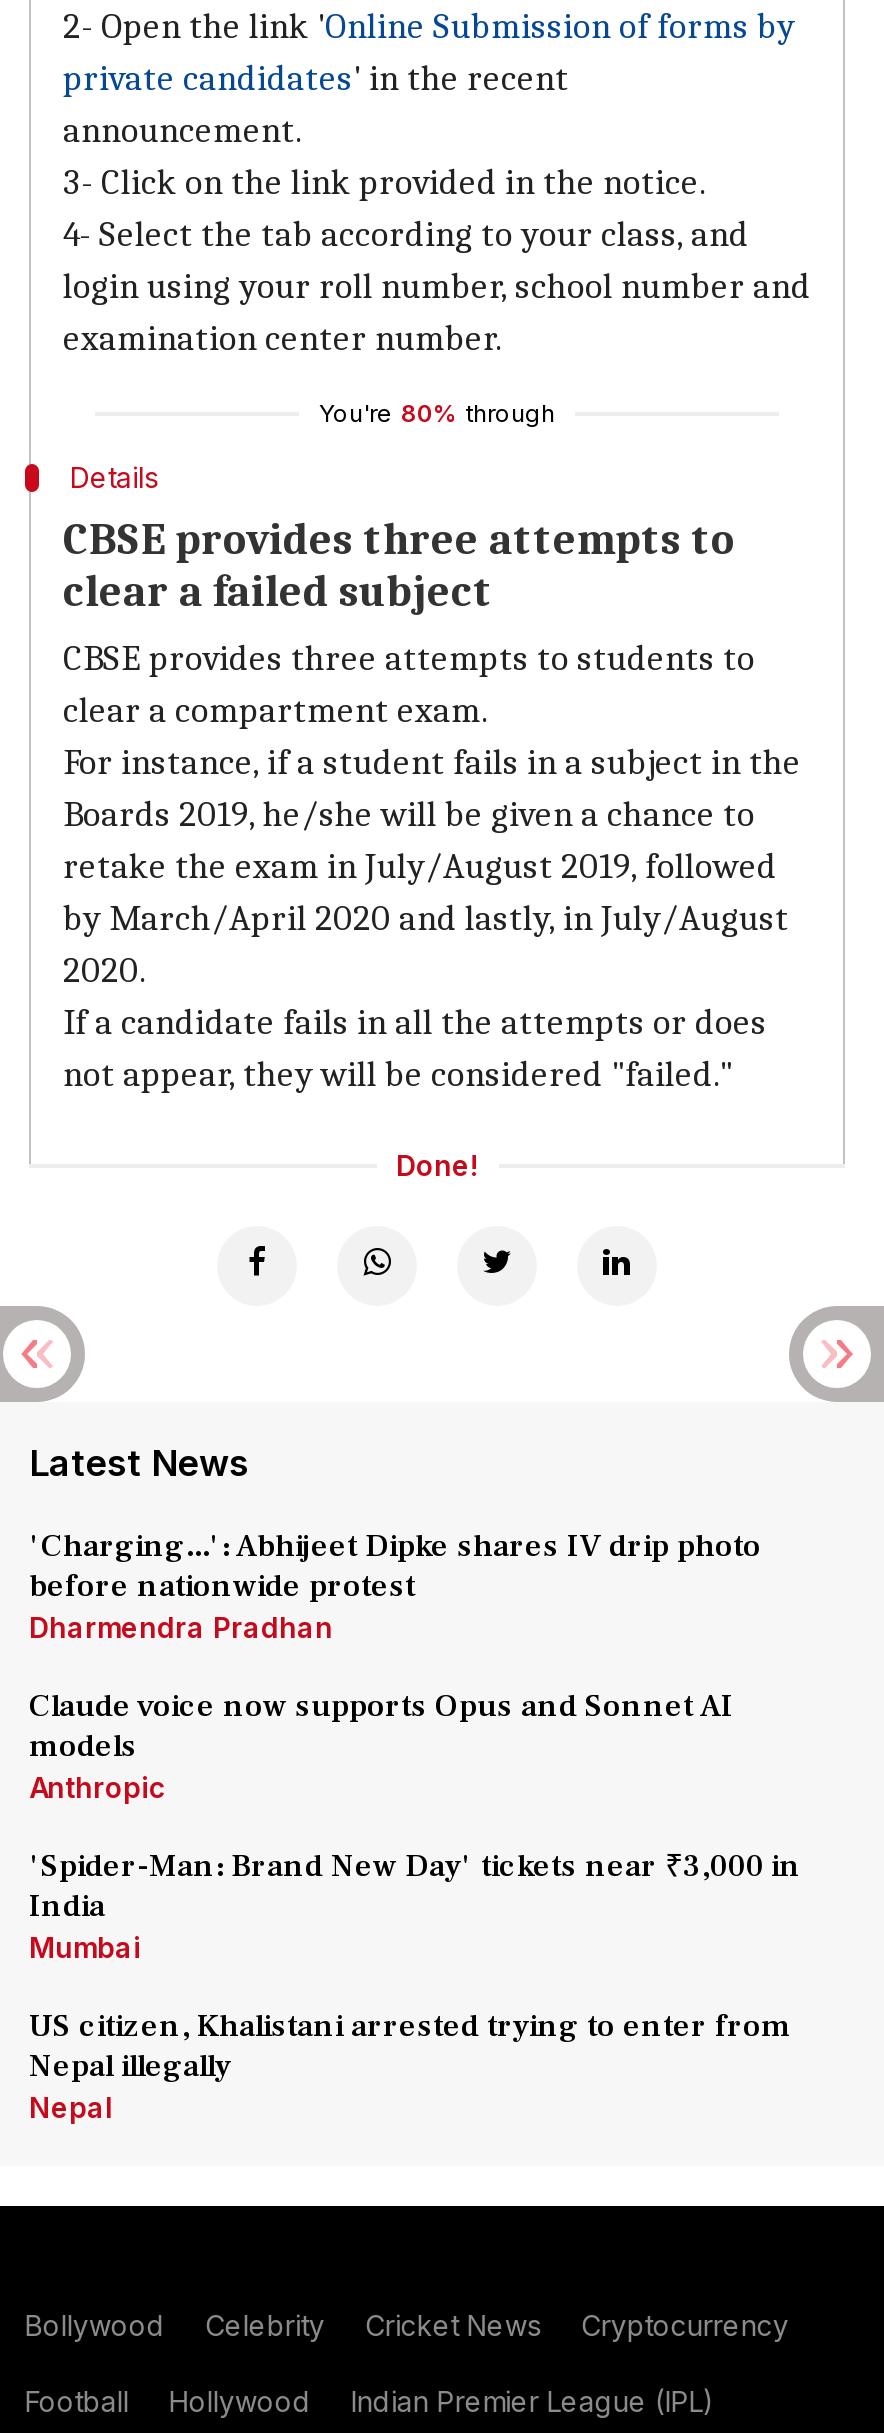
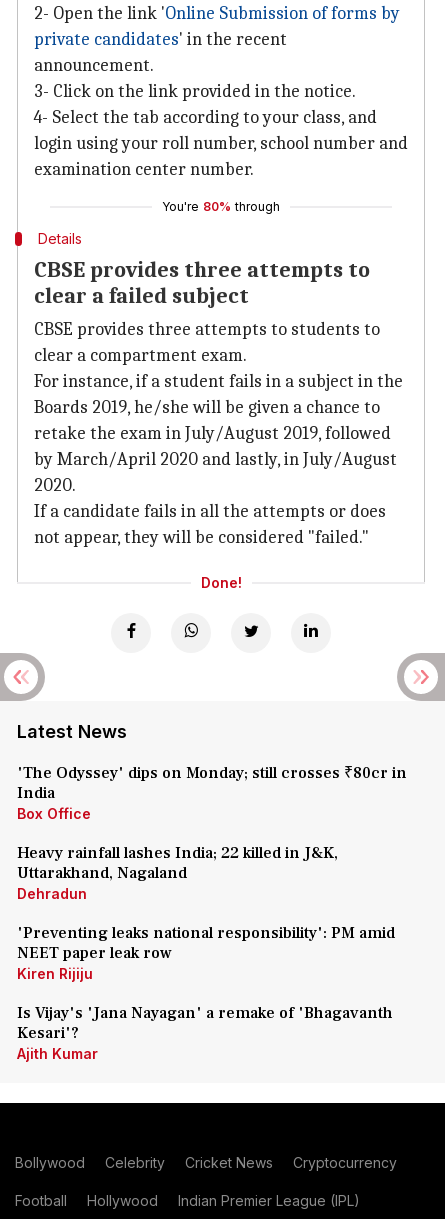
- 'Charging...': Abhijeet Dipke shares IV drip photo
- before nationwide protest
- Dharmendra Pradhan
- Claude voice now supports Opus and Sonnet AI
- models
- Anthropic
- 'Spider-Man: Brand New Day' tickets near ₹3,000 in
+ 'The Odyssey' dips on Monday; still crosses ₹80cr in

moved up: India

- Mumbai
- US citizen, Khalistani arrested trying to enter from
- Nepal illegally
- Nepal
+ Box Office
+ Heavy rainfall lashes India; 22 killed in J&K,
+ Uttarakhand, Nagaland
+ Dehradun
+ 'Preventing leaks national responsibility': PM amid
+ NEET paper leak row
+ Kiren Rijiju
+ Is Vijay's 'Jana Nayagan' a remake of 'Bhagavanth
+ Kesari'?
+ Ajith Kumar
